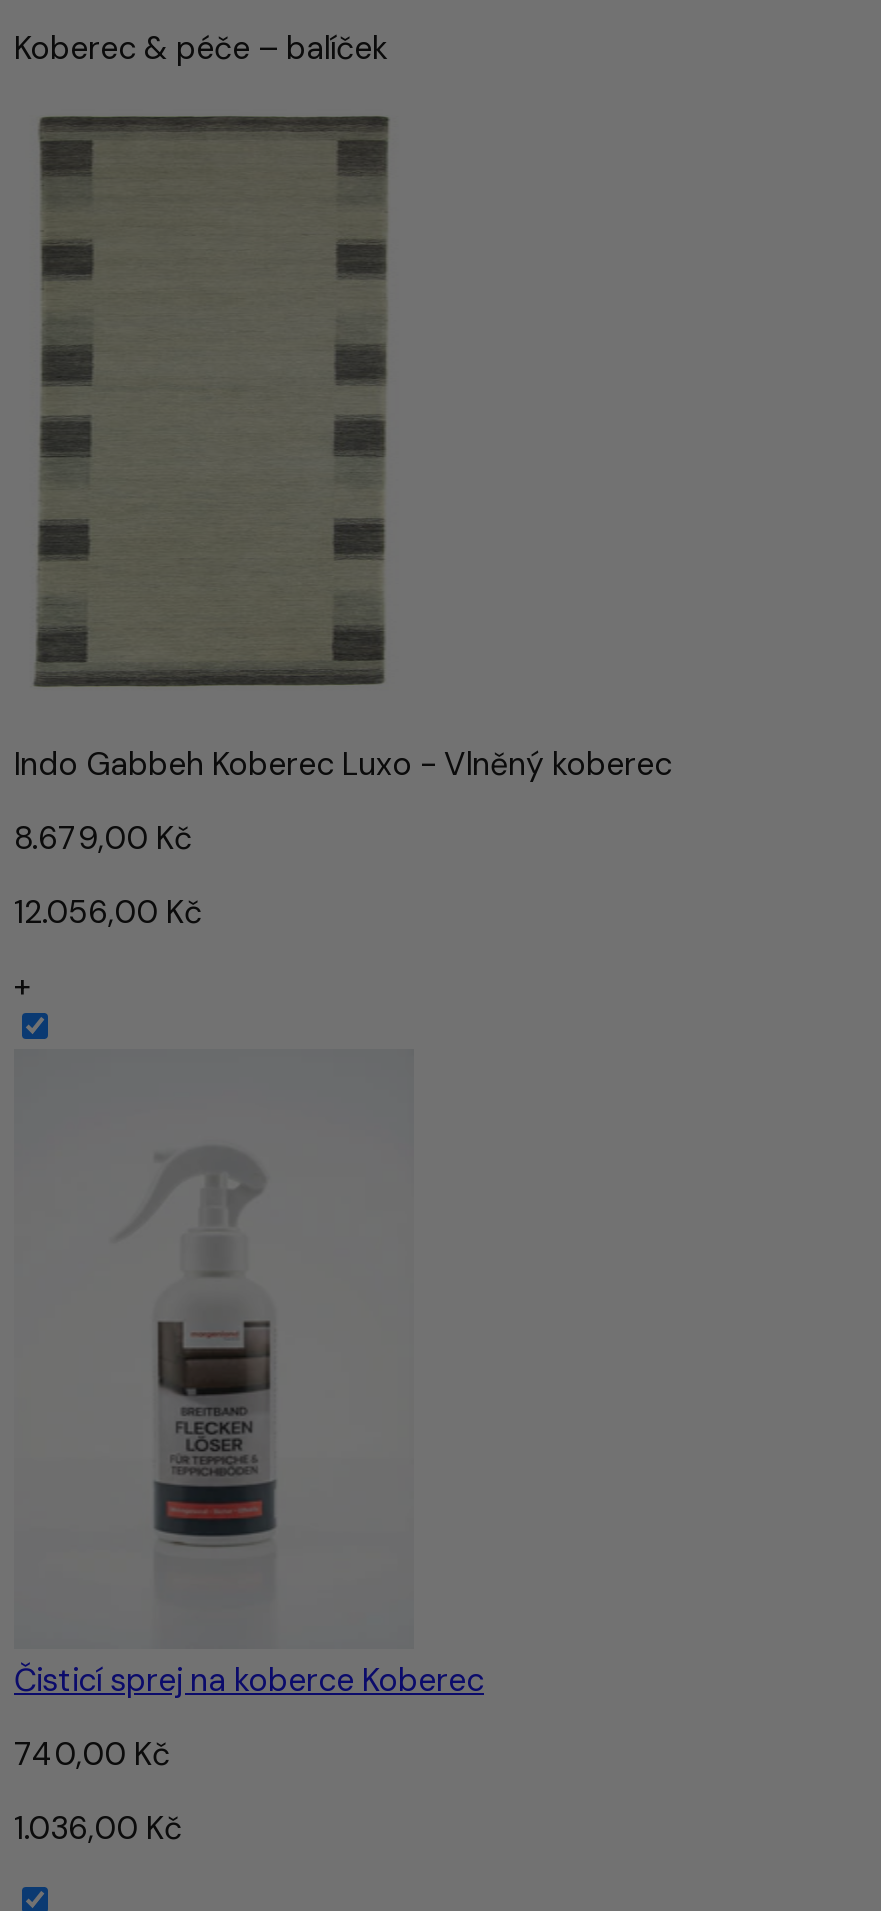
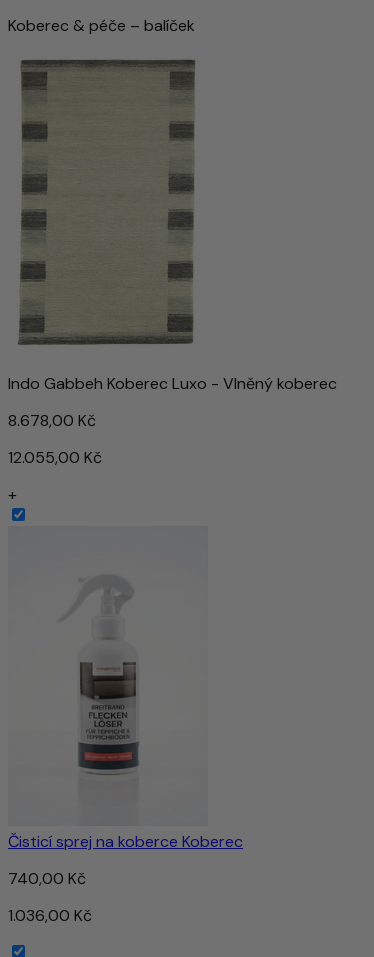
- 8.679,00 Kč
+ 8.678,00 Kč

- 12.056,00 Kč
+ 12.055,00 Kč
